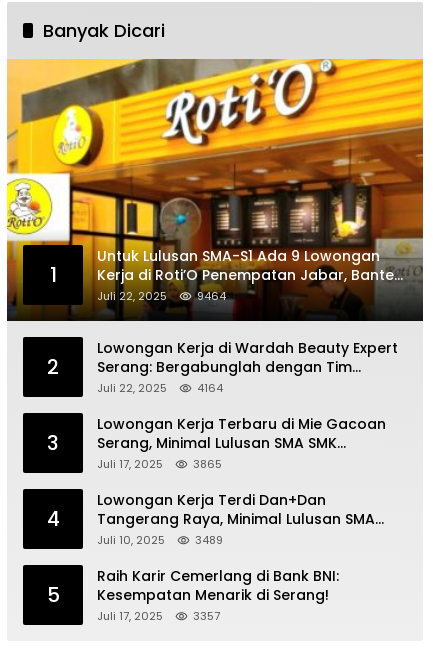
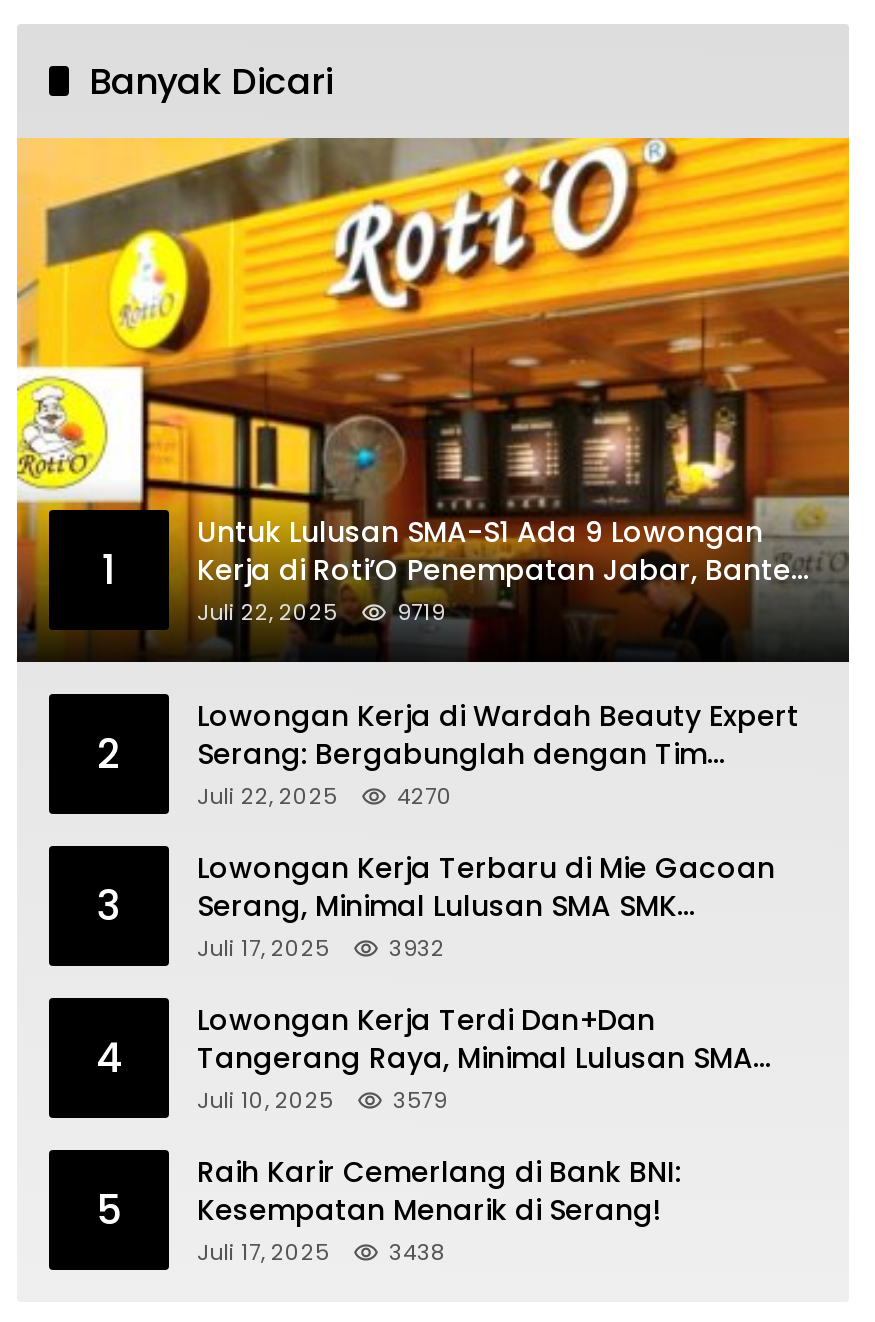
- 9464
+ 9719

- 4164
+ 4270

- 3865
+ 3932

- 3489
+ 3579

- Juli 17, 2025 3357
+ Juli 17, 2025 3438
